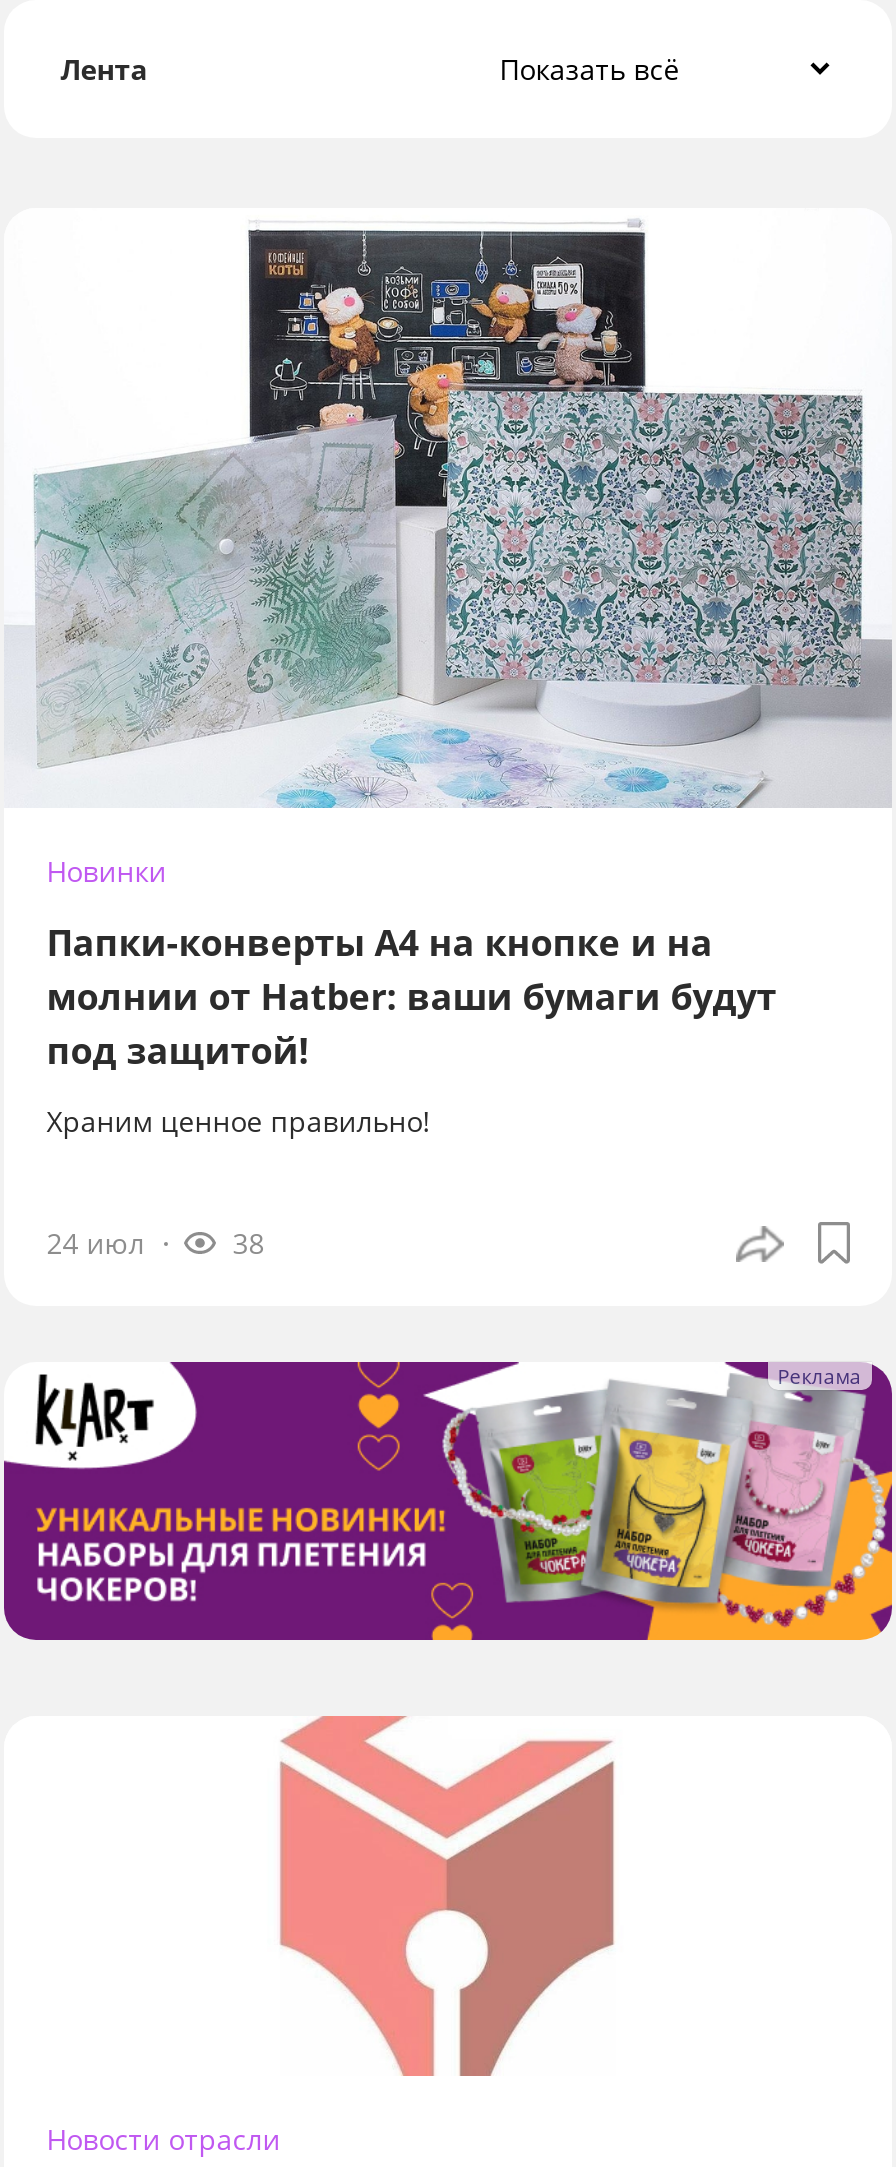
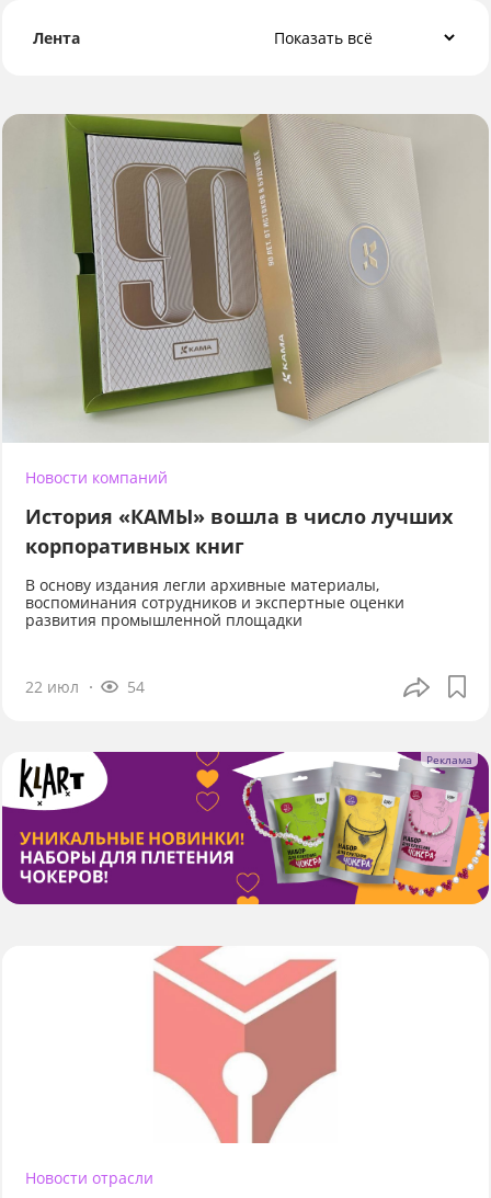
- [image]
- Новинки
+ [image]
+ Новости компаний

- Папки-конверты А4 на кнопке и на
- молнии от Hatber: ваши бумаги будут
- под защитой!
+ История «КАМЫ» вошла в число лучших
+ корпоративных книг

- Храним ценное правильно!
+ В основу издания легли архивные материалы,
+ воспоминания сотрудников и экспертные оценки
+ развития промышленной площадки

- 24 июл
- 38
+ 22 июл
+ 54
